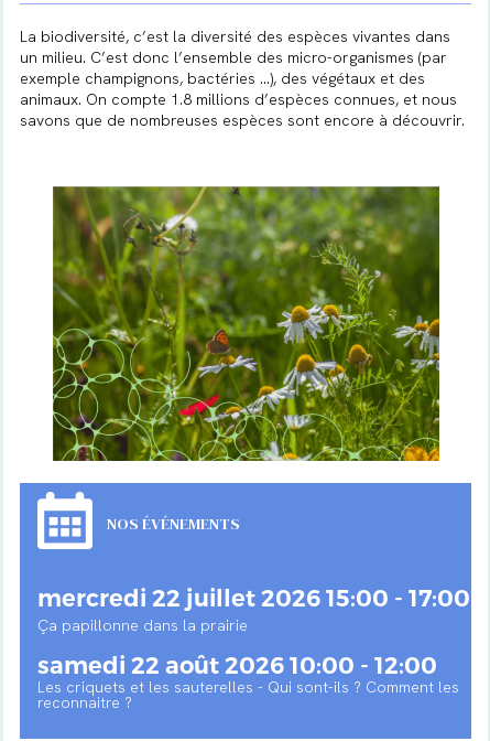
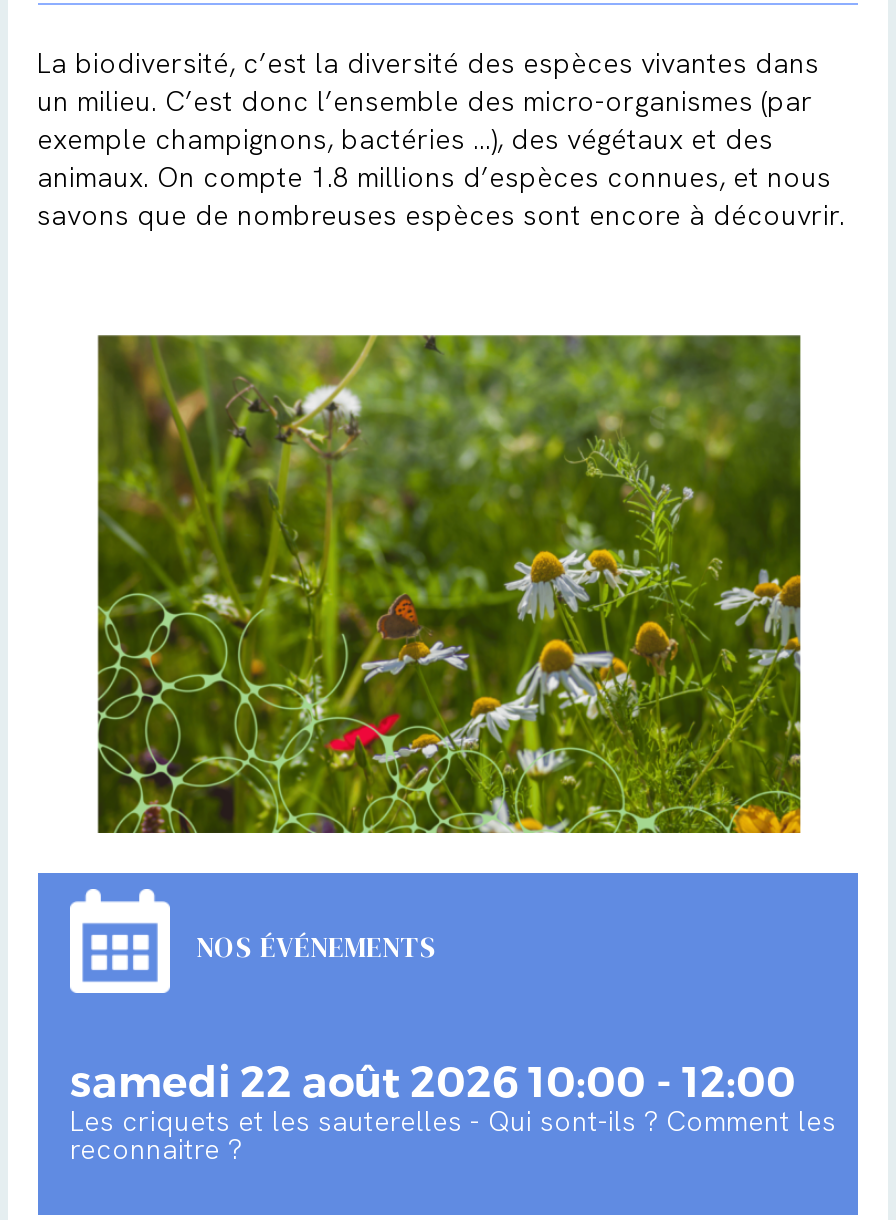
- mercredi 22 juillet 2026 15:00 - 17:00
- Ça papillonne dans la prairie
